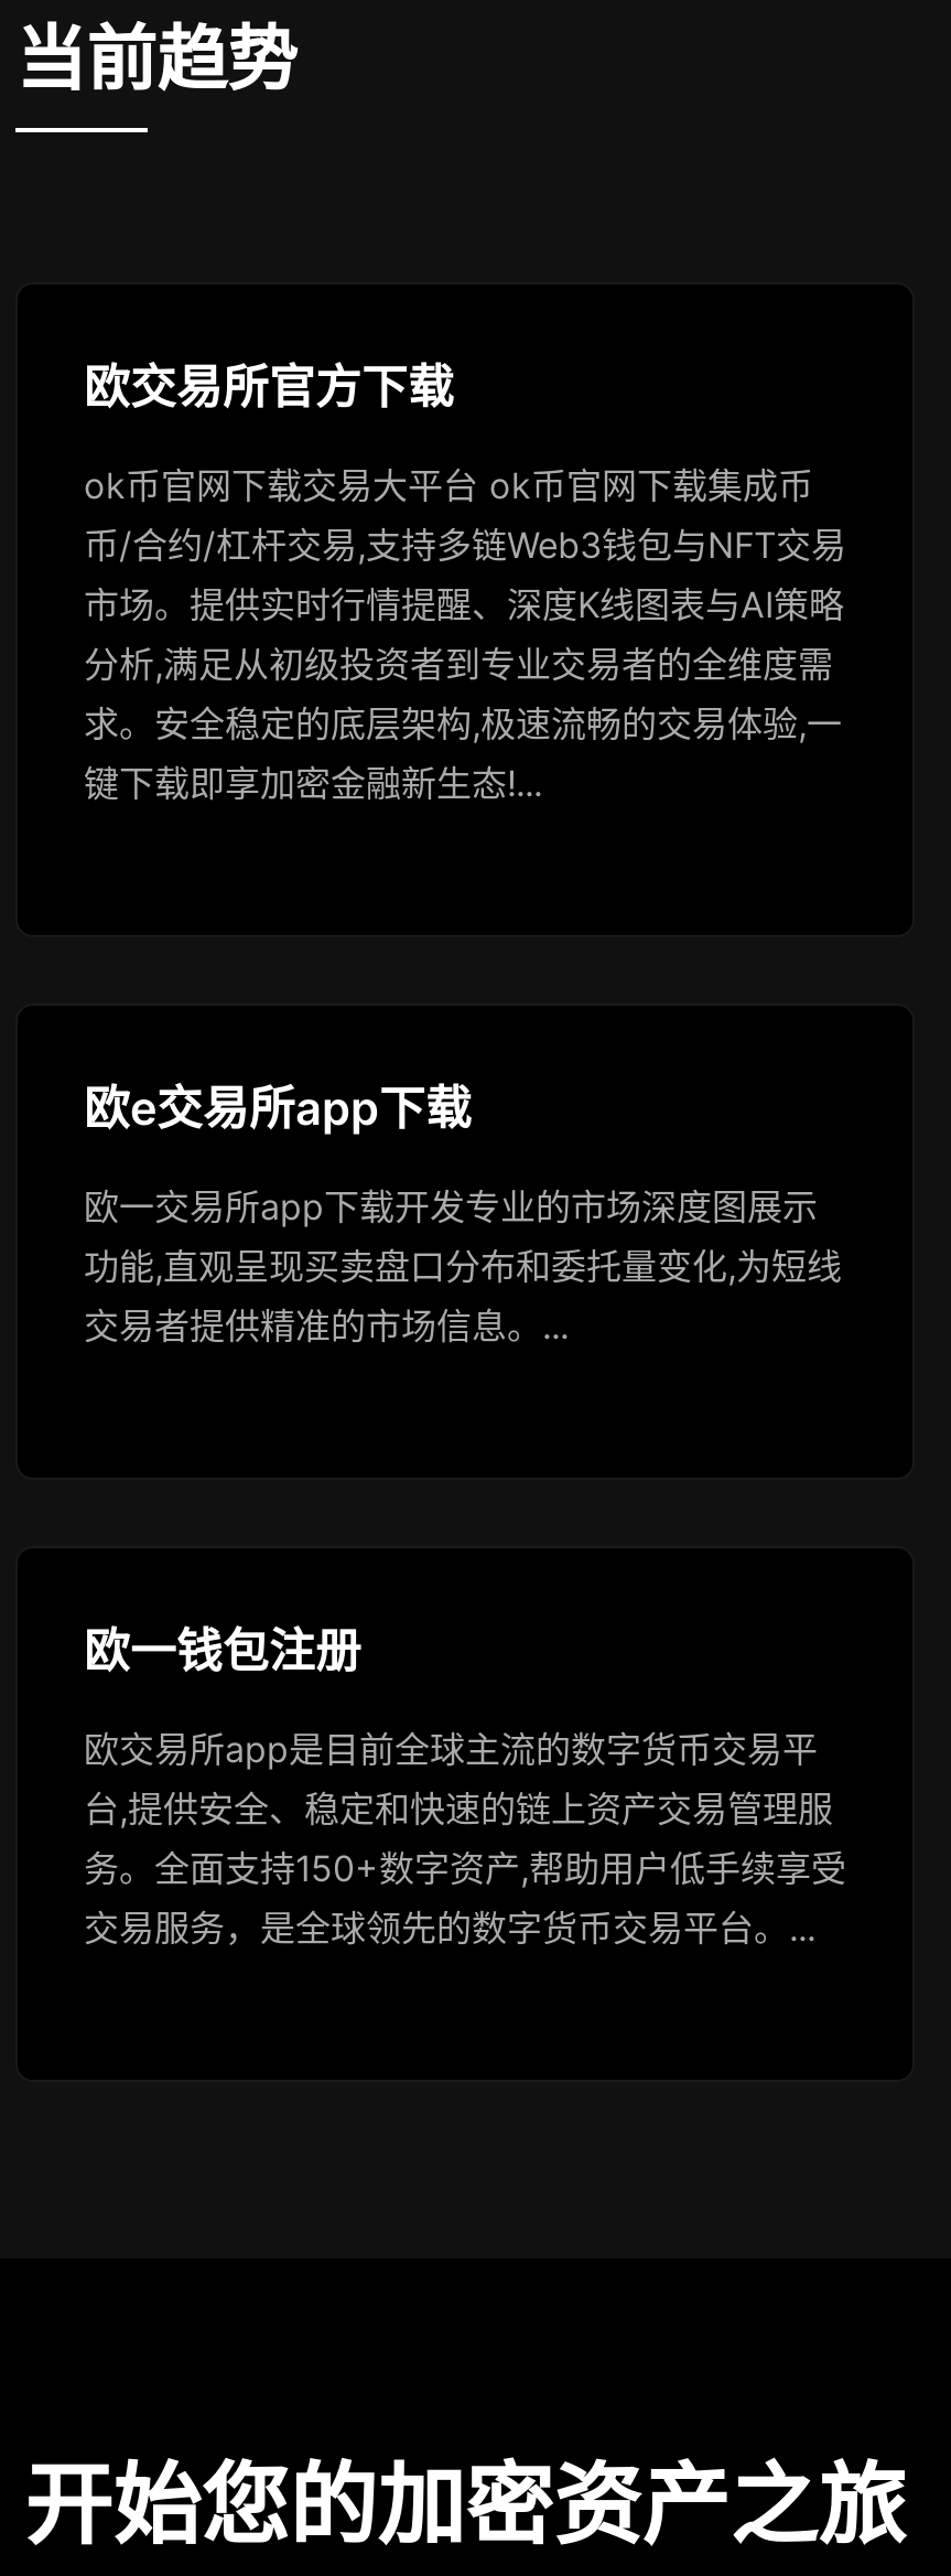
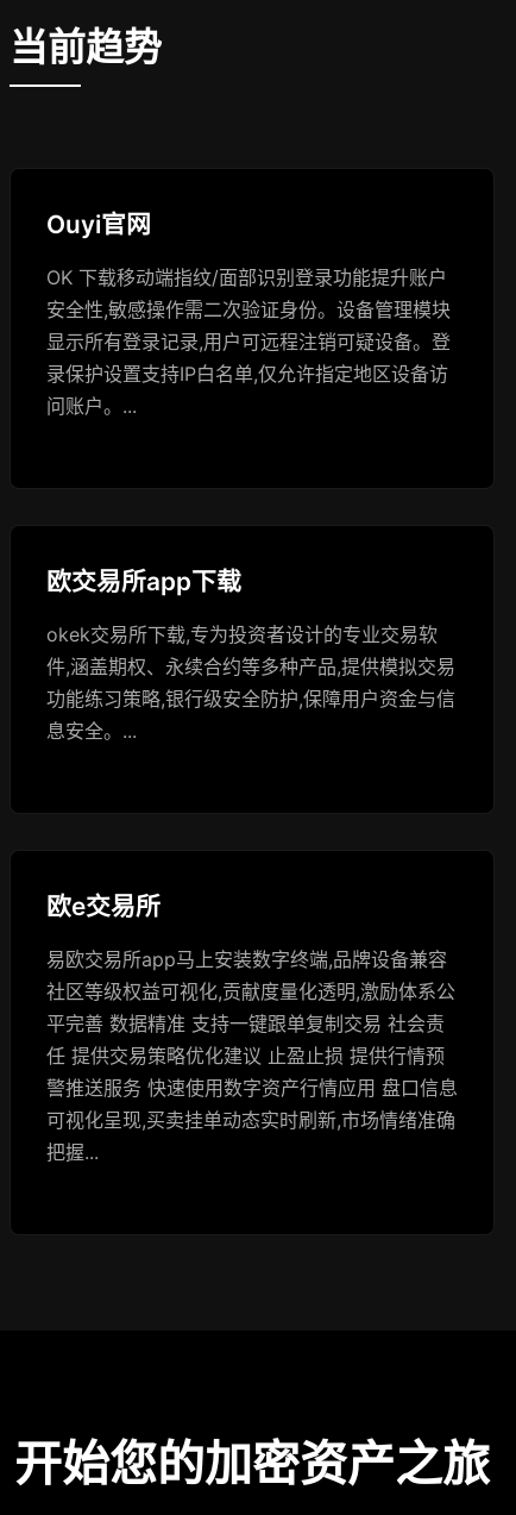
- 欧交易所官方下载
+ Ouyi官网

- ok币官网下载交易大平台 ok币官网下载集成币
- 币/合约/杠杆交易,支持多链Web3钱包与NFT交易
- 市场。提供实时行情提醒、深度K线图表与AI策略
- 分析,满足从初级投资者到专业交易者的全维度需
- 求。安全稳定的底层架构,极速流畅的交易体验,一
- 键下载即享加密金融新生态!...
+ OK 下载移动端指纹/面部识别登录功能提升账户
+ 安全性,敏感操作需二次验证身份。设备管理模块
+ 显示所有登录记录,用户可远程注销可疑设备。登
+ 录保护设置支持IP白名单,仅允许指定地区设备访
+ 问账户。...

- 欧e交易所app下载
+ 欧交易所app下载

- 欧一交易所app下载开发专业的市场深度图展示
- 功能,直观呈现买卖盘口分布和委托量变化,为短线
- 交易者提供精准的市场信息。...
+ okek交易所下载,专为投资者设计的专业交易软
+ 件,涵盖期权、永续合约等多种产品,提供模拟交易
+ 功能练习策略,银行级安全防护,保障用户资金与信
+ 息安全。...

- 欧一钱包注册
+ 欧e交易所

- 欧交易所app是目前全球主流的数字货币交易平
- 台,提供安全、稳定和快速的链上资产交易管理服
- 务。全面支持150+数字资产,帮助用户低手续享受
- 交易服务，是全球领先的数字货币交易平台。...
+ 易欧交易所app马上安装数字终端,品牌设备兼容
+ 社区等级权益可视化,贡献度量化透明,激励体系公
+ 平完善 数据精准 支持一键跟单复制交易 社会责
+ 任 提供交易策略优化建议 止盈止损 提供行情预
+ 警推送服务 快速使用数字资产行情应用 盘口信息
+ 可视化呈现,买卖挂单动态实时刷新,市场情绪准确
+ 把握...
